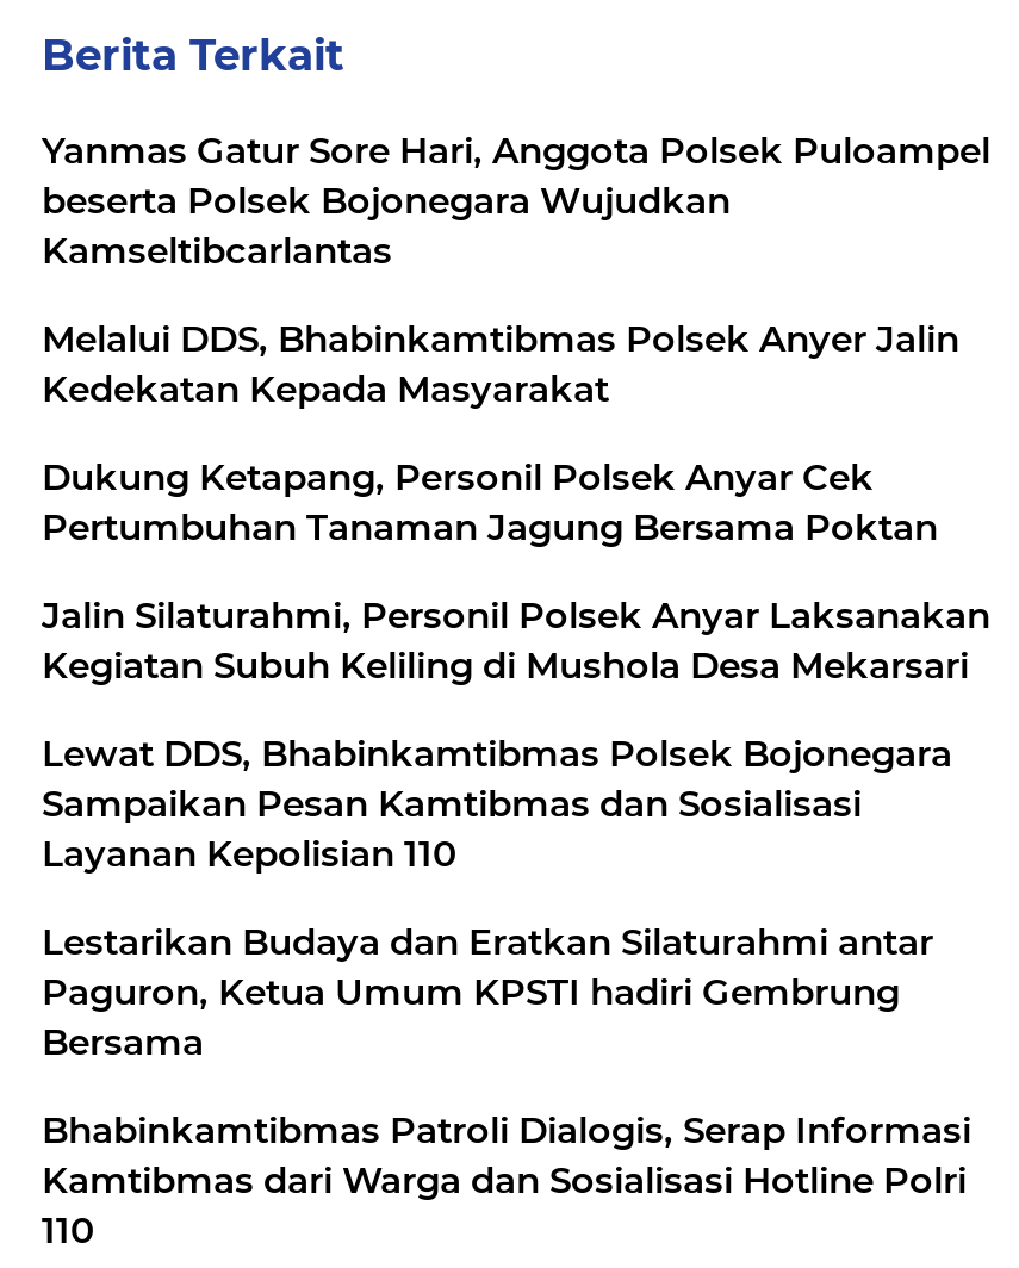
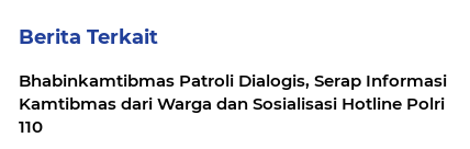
- Yanmas Gatur Sore Hari, Anggota Polsek Puloampel
- beserta Polsek Bojonegara Wujudkan
- Kamseltibcarlantas
- Melalui DDS, Bhabinkamtibmas Polsek Anyer Jalin
- Kedekatan Kepada Masyarakat
- Dukung Ketapang, Personil Polsek Anyar Cek
- Pertumbuhan Tanaman Jagung Bersama Poktan
- Jalin Silaturahmi, Personil Polsek Anyar Laksanakan
- Kegiatan Subuh Keliling di Mushola Desa Mekarsari
- Lewat DDS, Bhabinkamtibmas Polsek Bojonegara
- Sampaikan Pesan Kamtibmas dan Sosialisasi
- Layanan Kepolisian 110
- Lestarikan Budaya dan Eratkan Silaturahmi antar
- Paguron, Ketua Umum KPSTI hadiri Gembrung
- Bersama
